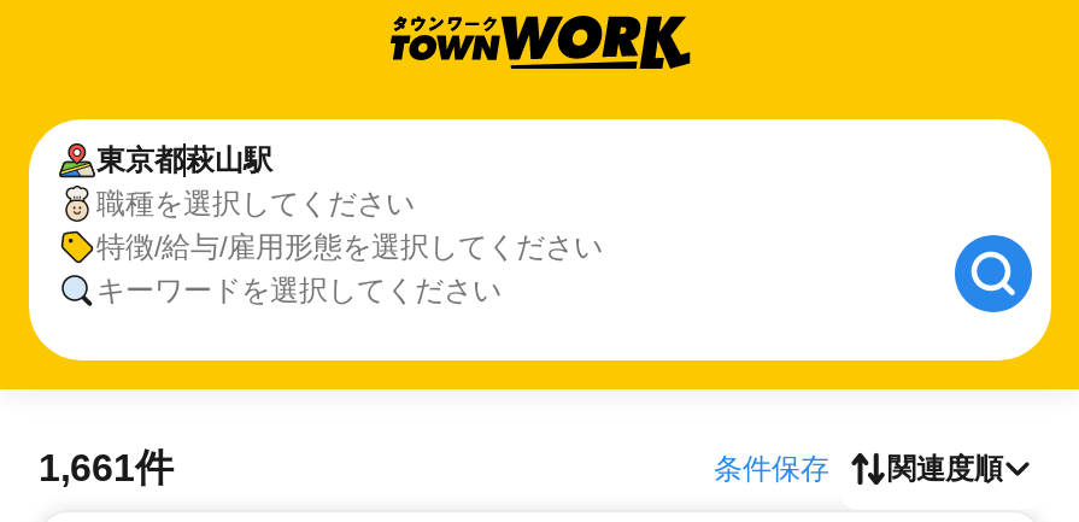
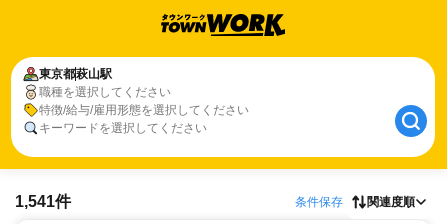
- 1,661件
+ 1,541件
